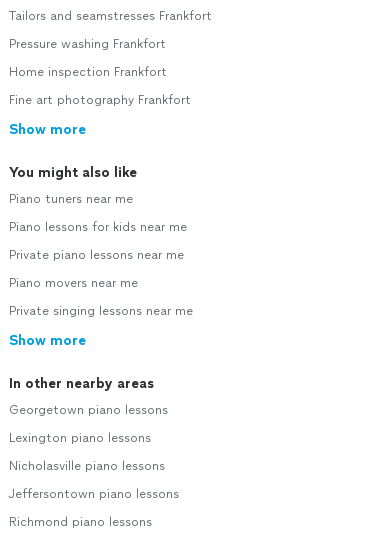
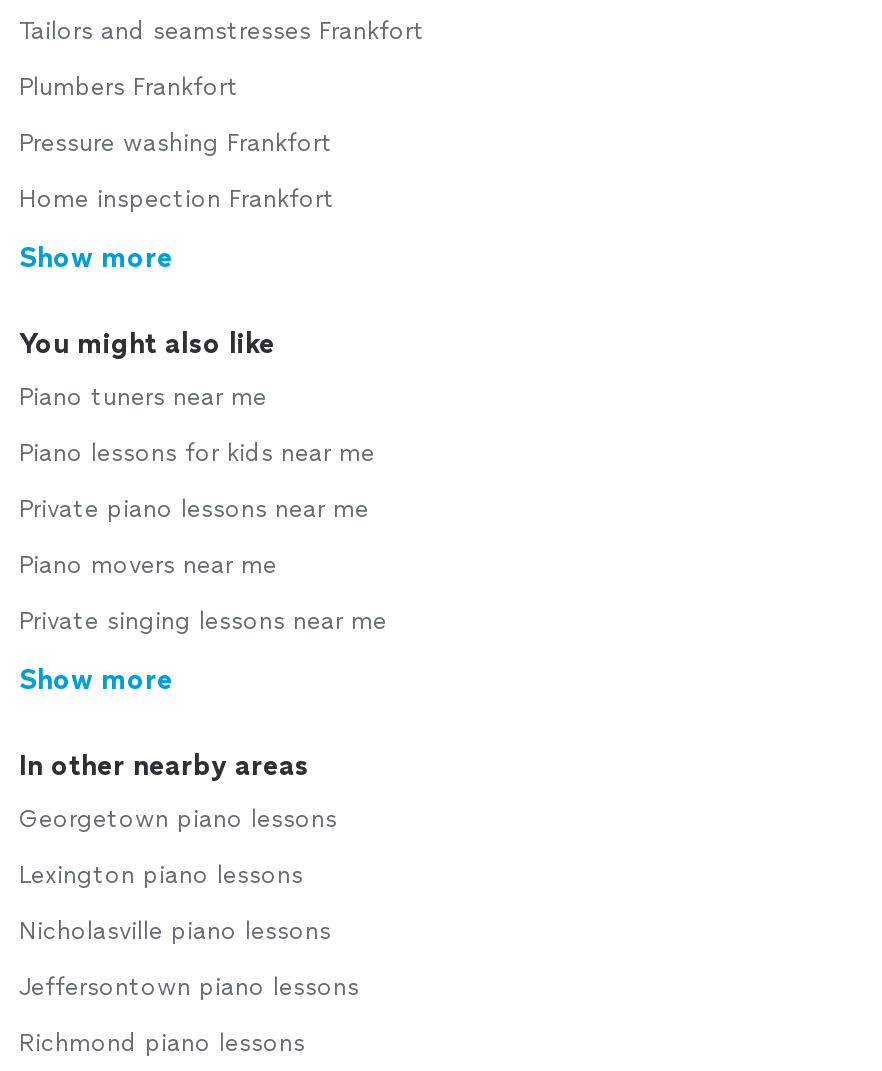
+ Plumbers Frankfort

moved down: Pressure washing Frankfort | Home inspection Frankfort

- Fine art photography Frankfort
